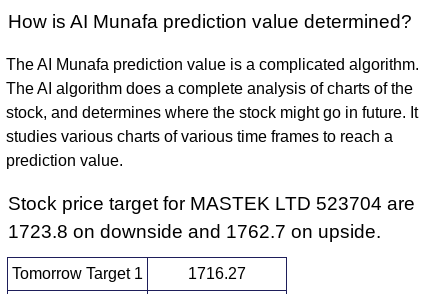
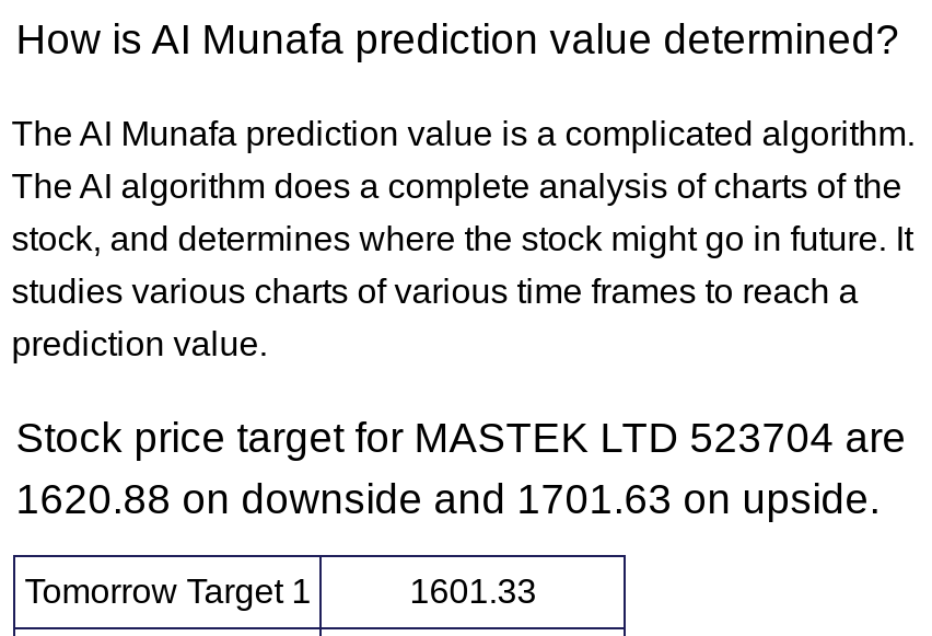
- 1723.8 on downside and 1762.7 on upside.
+ 1620.88 on downside and 1701.63 on upside.

- 1716.27
+ 1601.33
